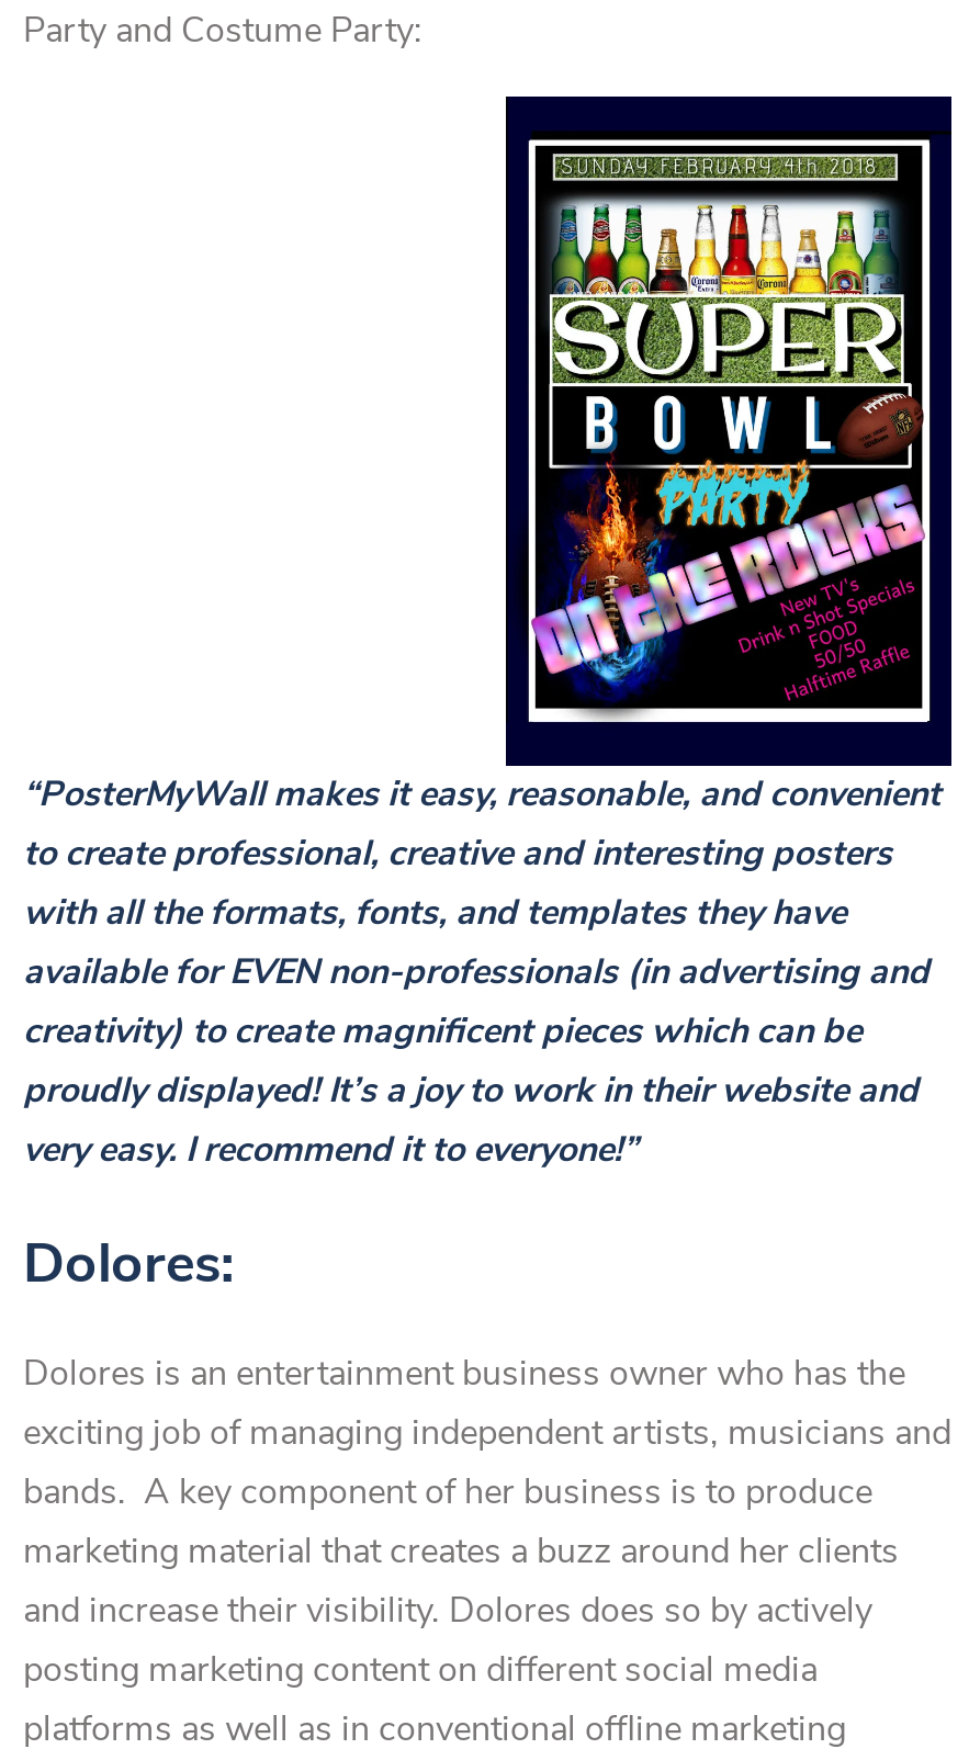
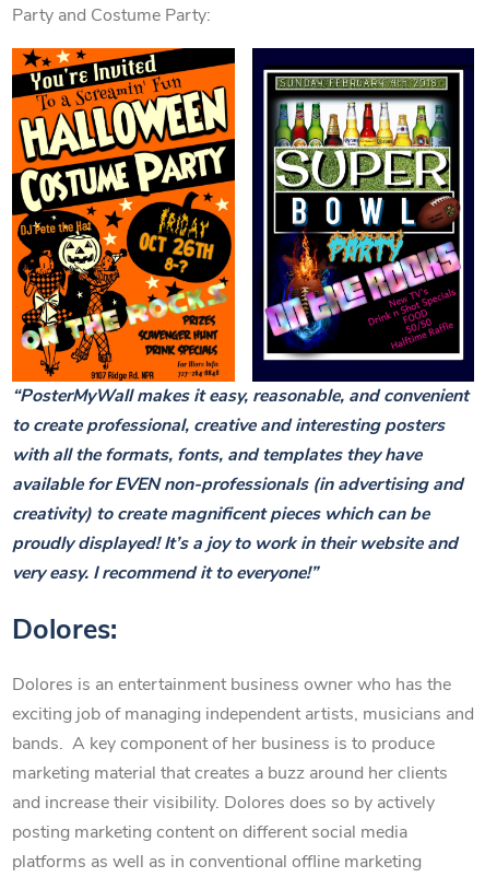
+ [image]
